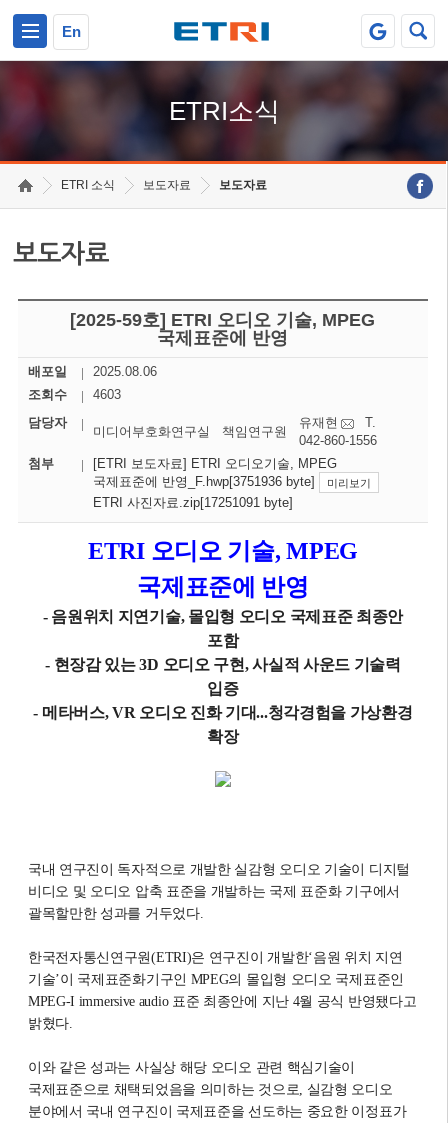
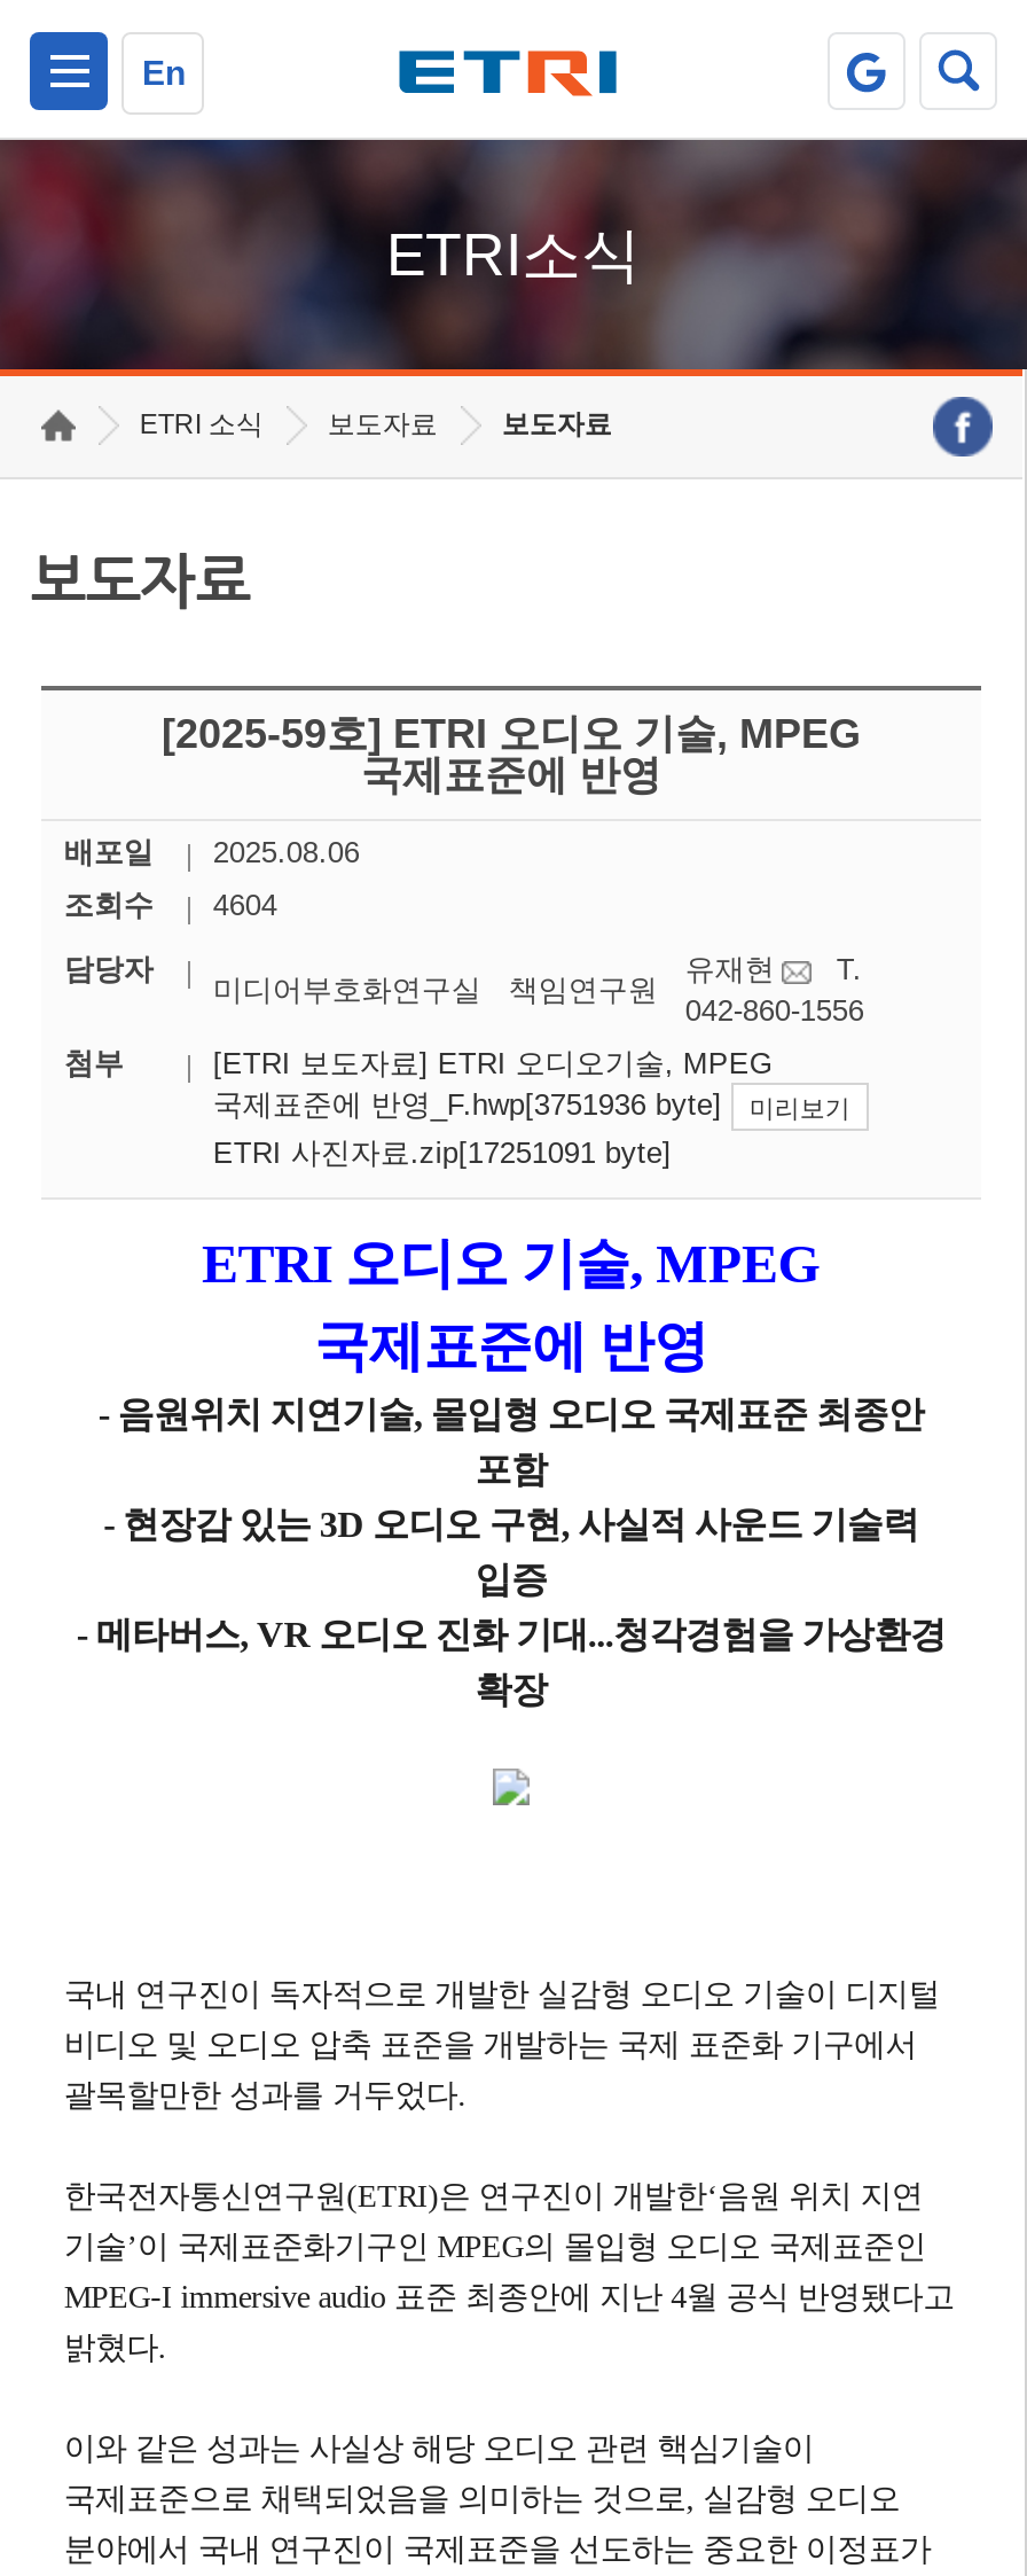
- 조회수 4603
+ 조회수 4604
